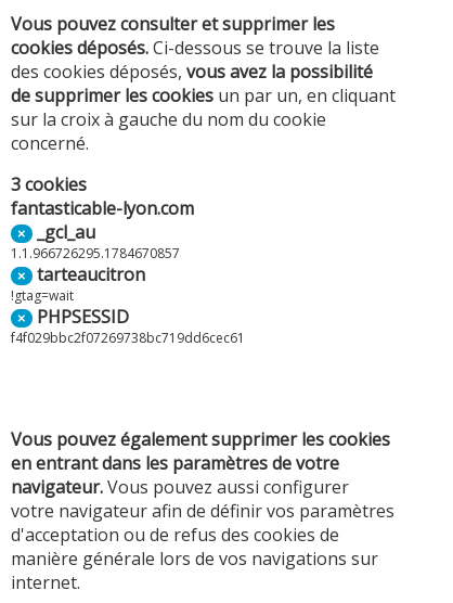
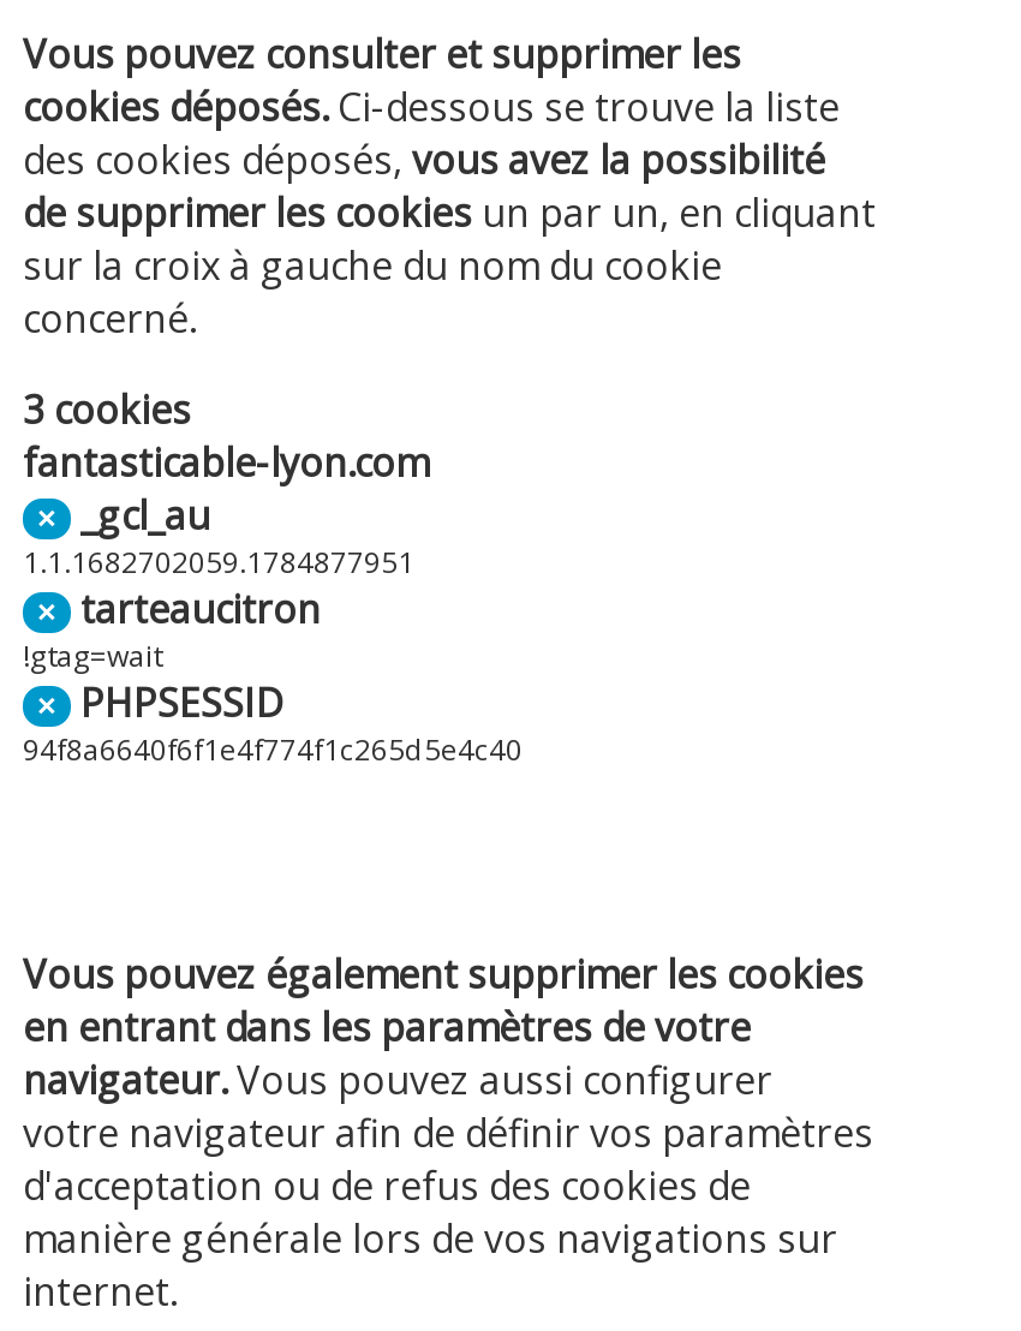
- 1.1.966726295.1784670857
+ 1.1.1682702059.1784877951

- f4f029bbc2f07269738bc719dd6cec61
+ 94f8a6640f6f1e4f774f1c265d5e4c40
